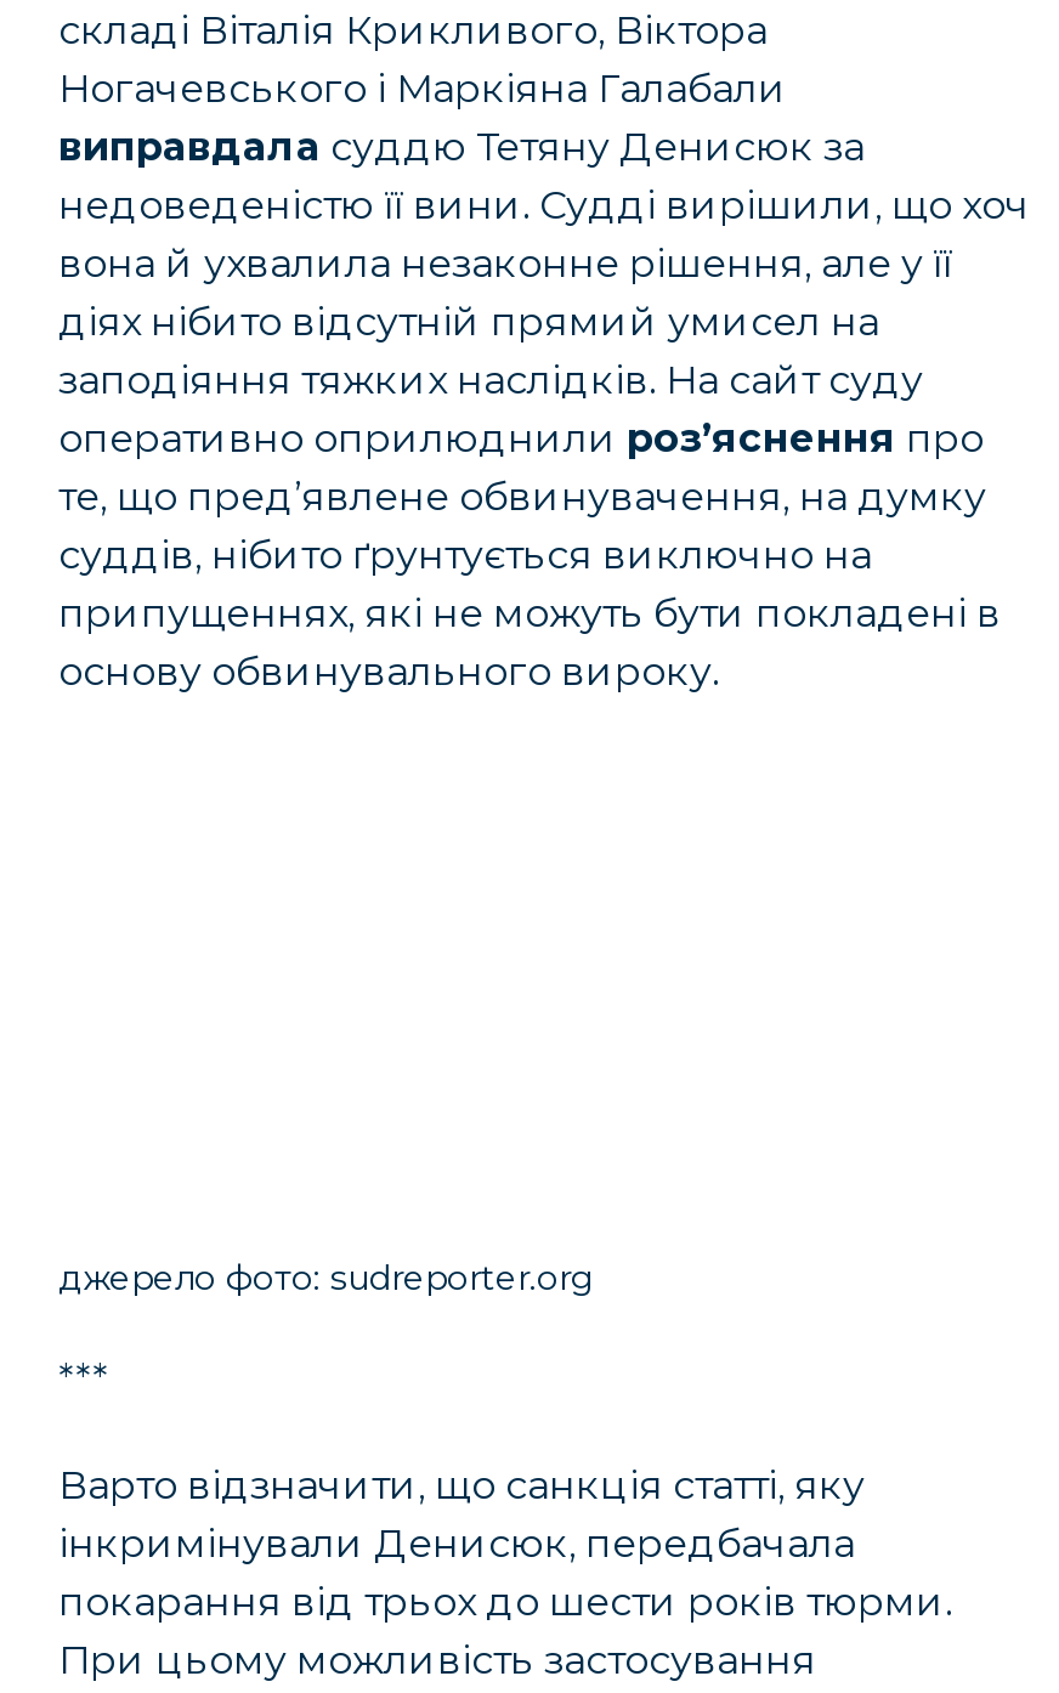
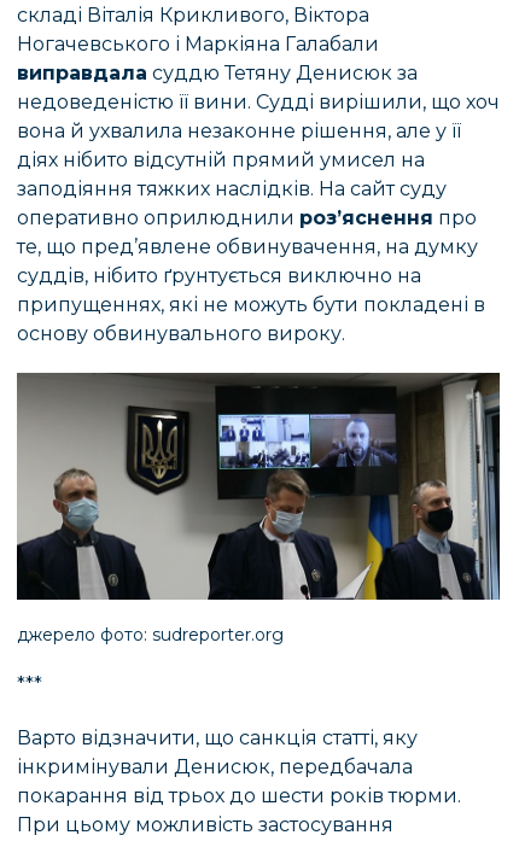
+ [image]
